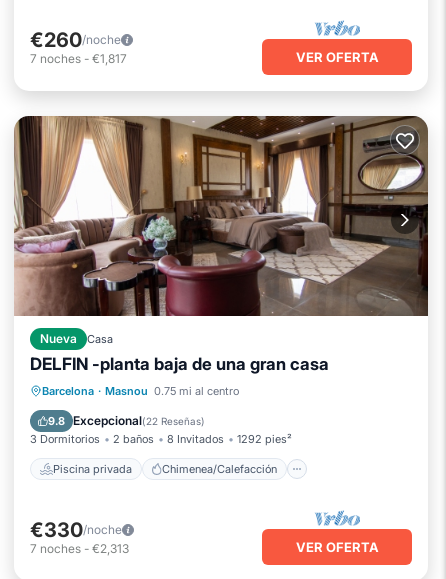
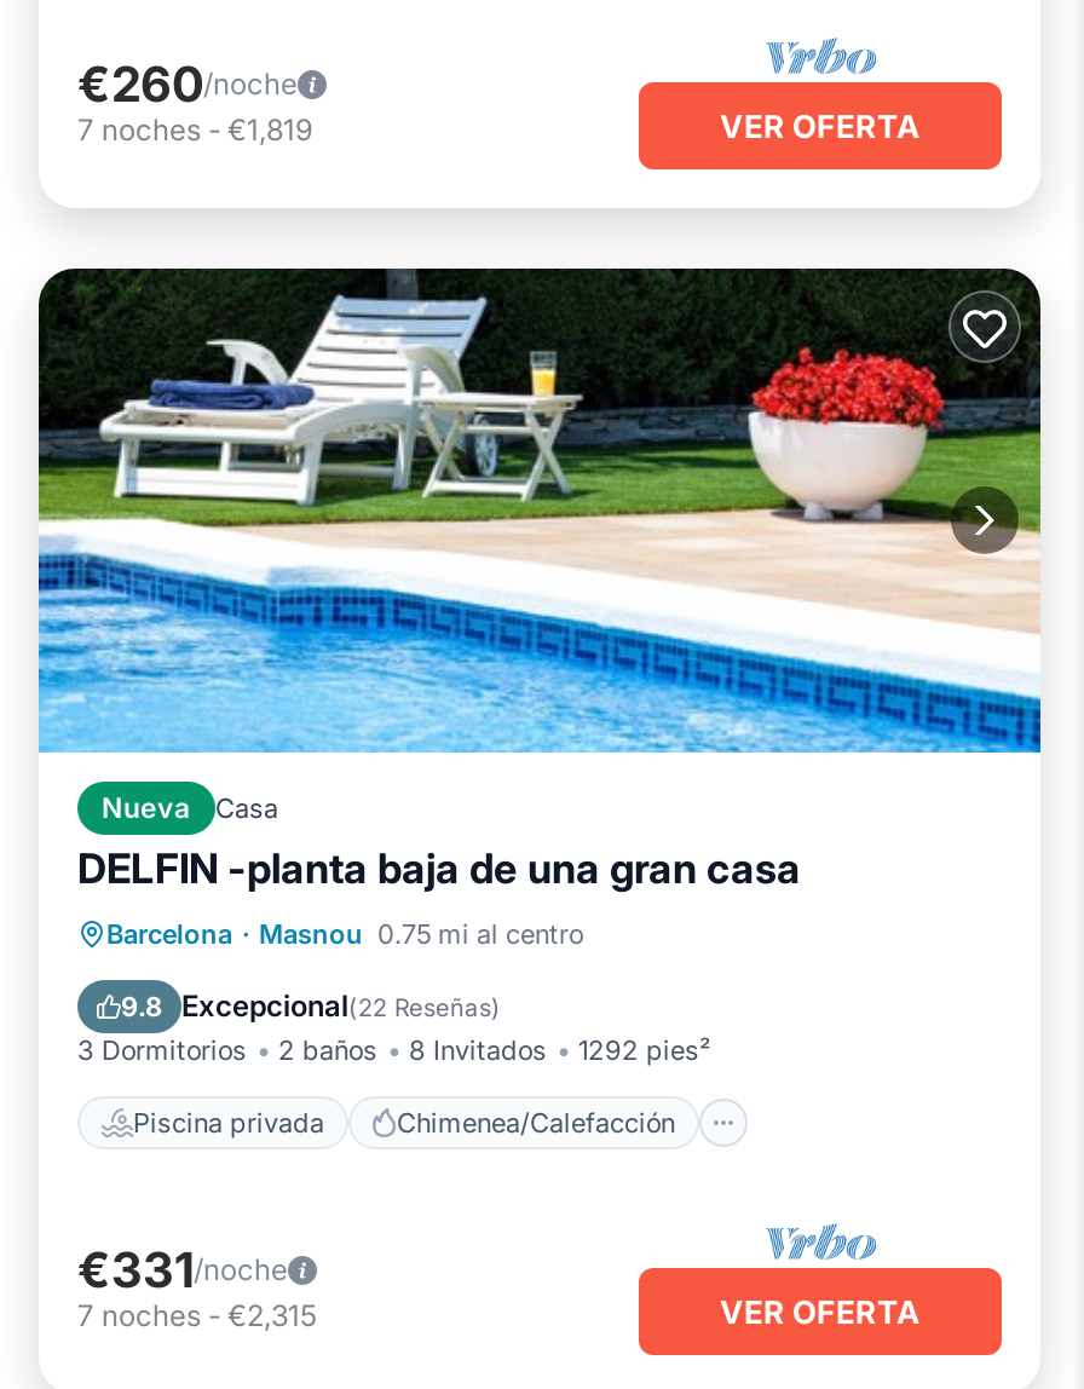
- 7 noches - €1,817
+ 7 noches - €1,819

- [image]
+ [image]

- €330/noche
+ €331/noche

- 7 noches - €2,313
+ 7 noches - €2,315
